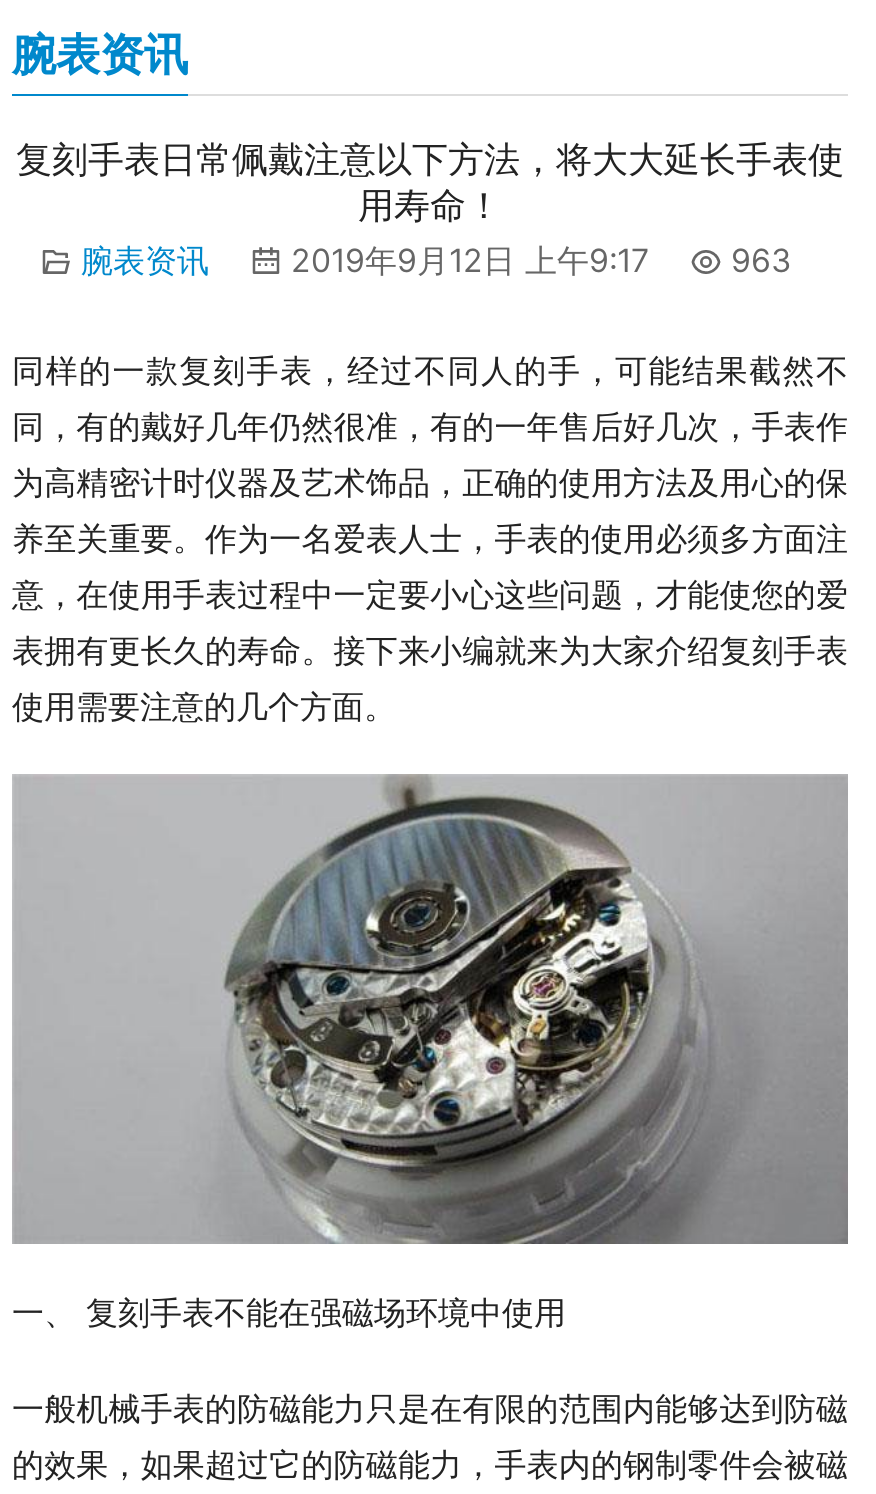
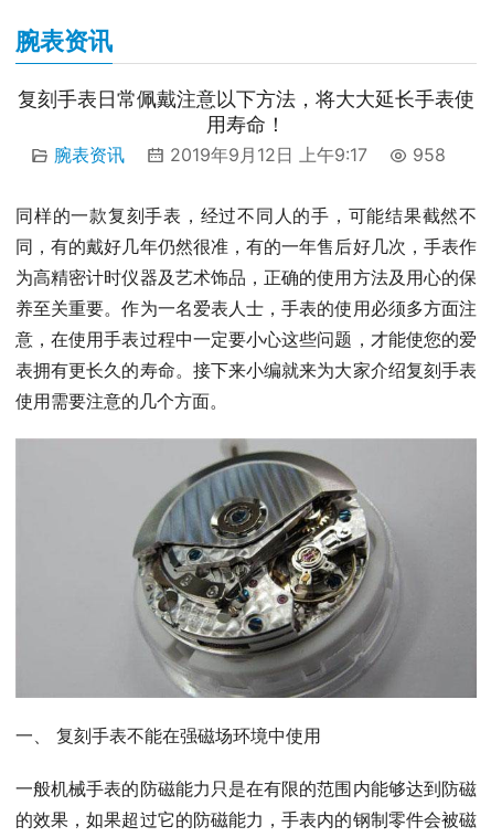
- 腕表资讯 2019年9月12日 上午9:17 963
+ 腕表资讯 2019年9月12日 上午9:17 958
